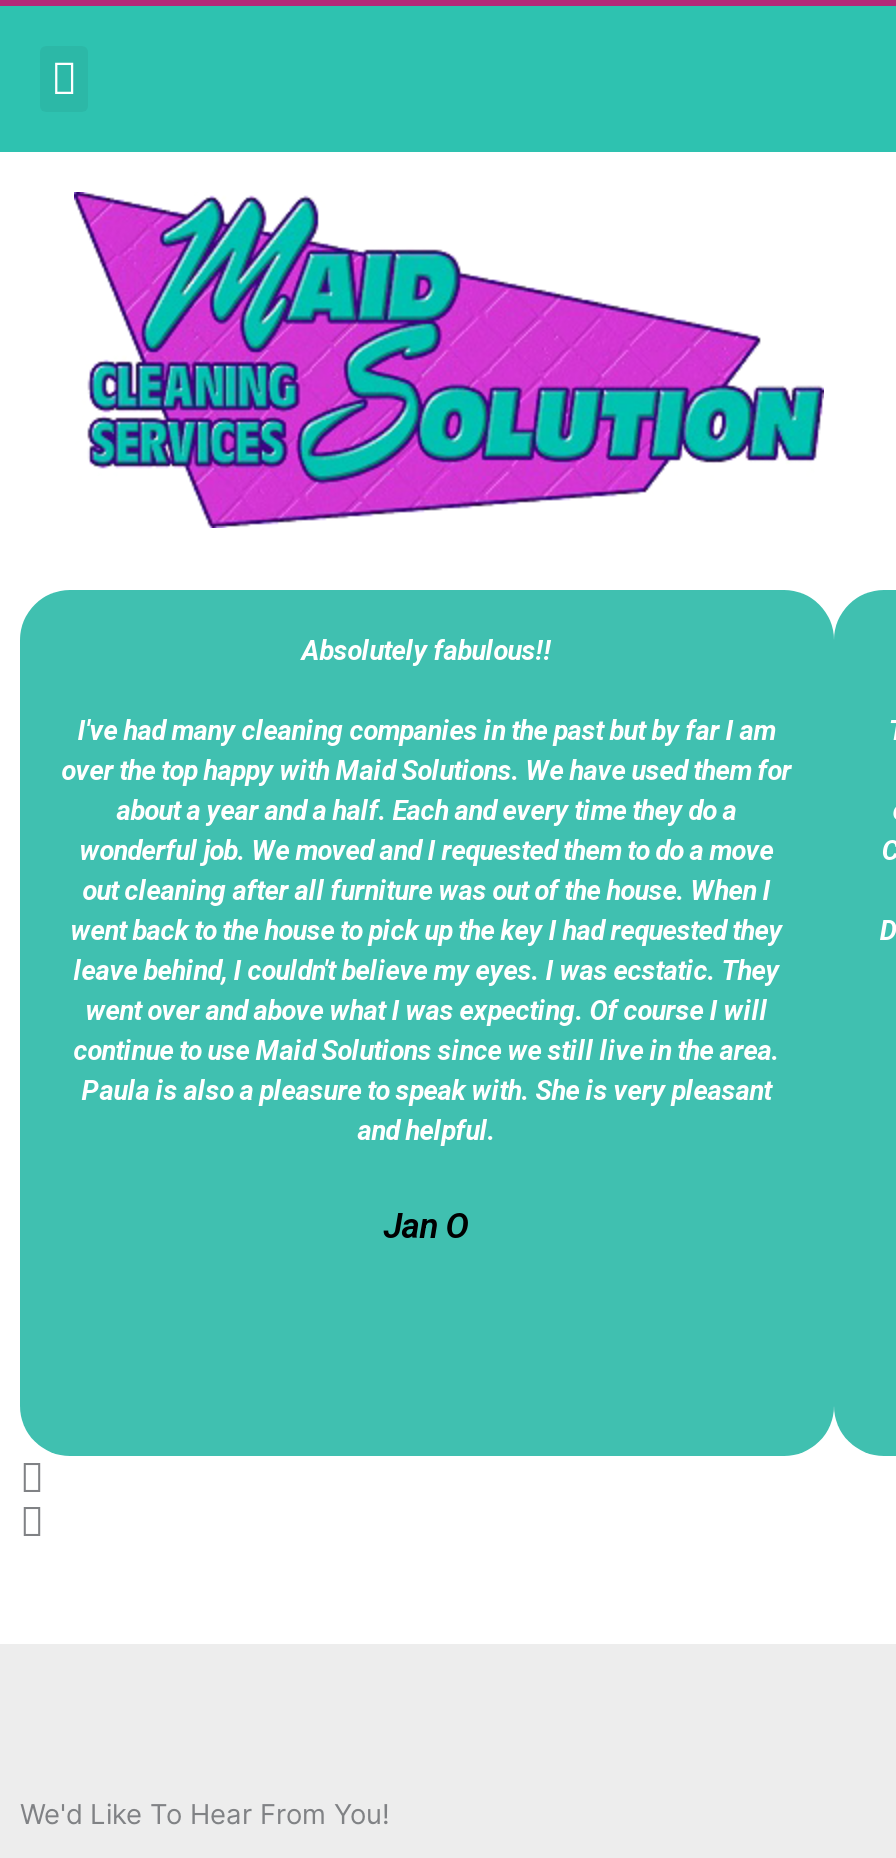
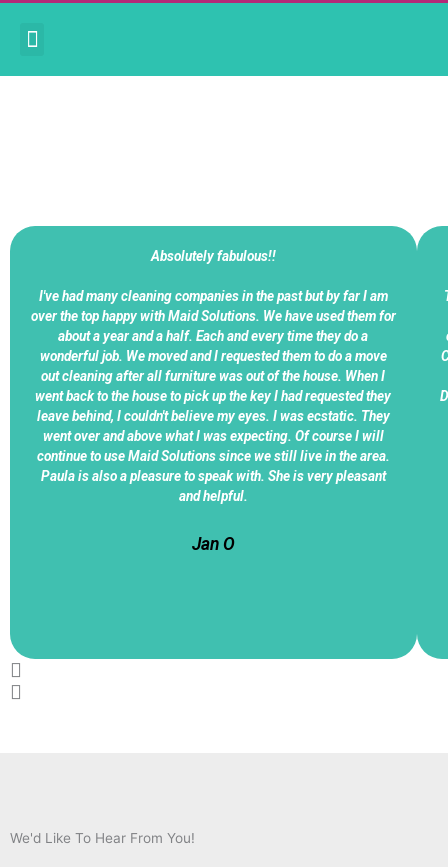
- [image]
